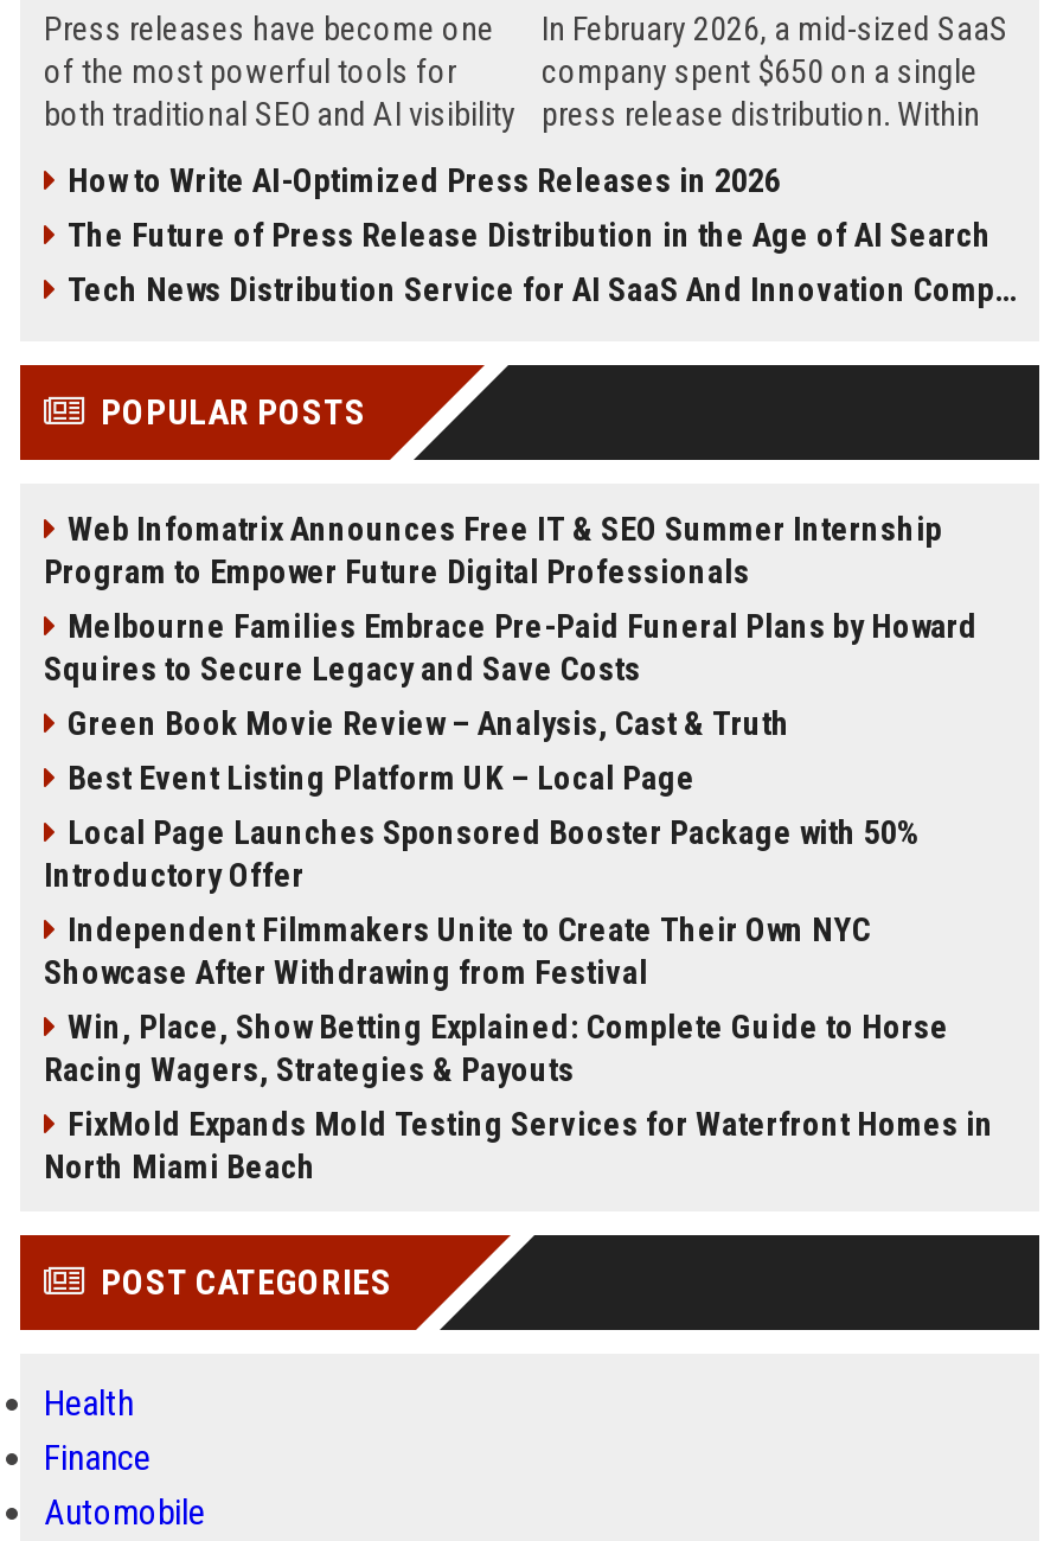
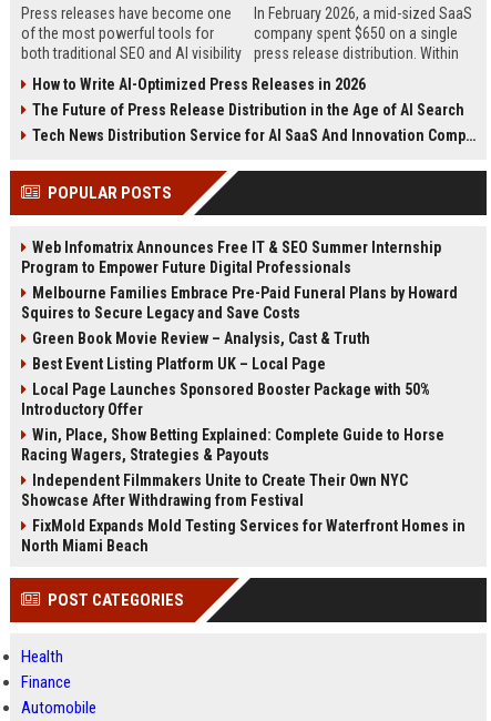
moved down: Independent Filmmakers Unite to Create Their Own NYC | Showcase After Withdrawing from Festival

moved up: Win, Place, Show Betting Explained: Complete Guide to Horse | Racing Wagers, Strategies & Payouts
